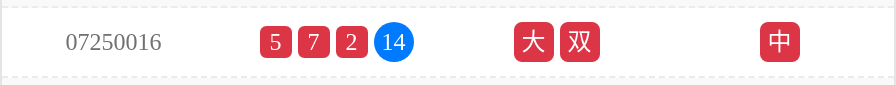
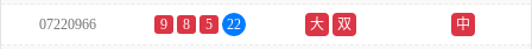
- 07250016
+ 07220966
+ 9
+ 8

- 7
- 2
- 14
+ 22
